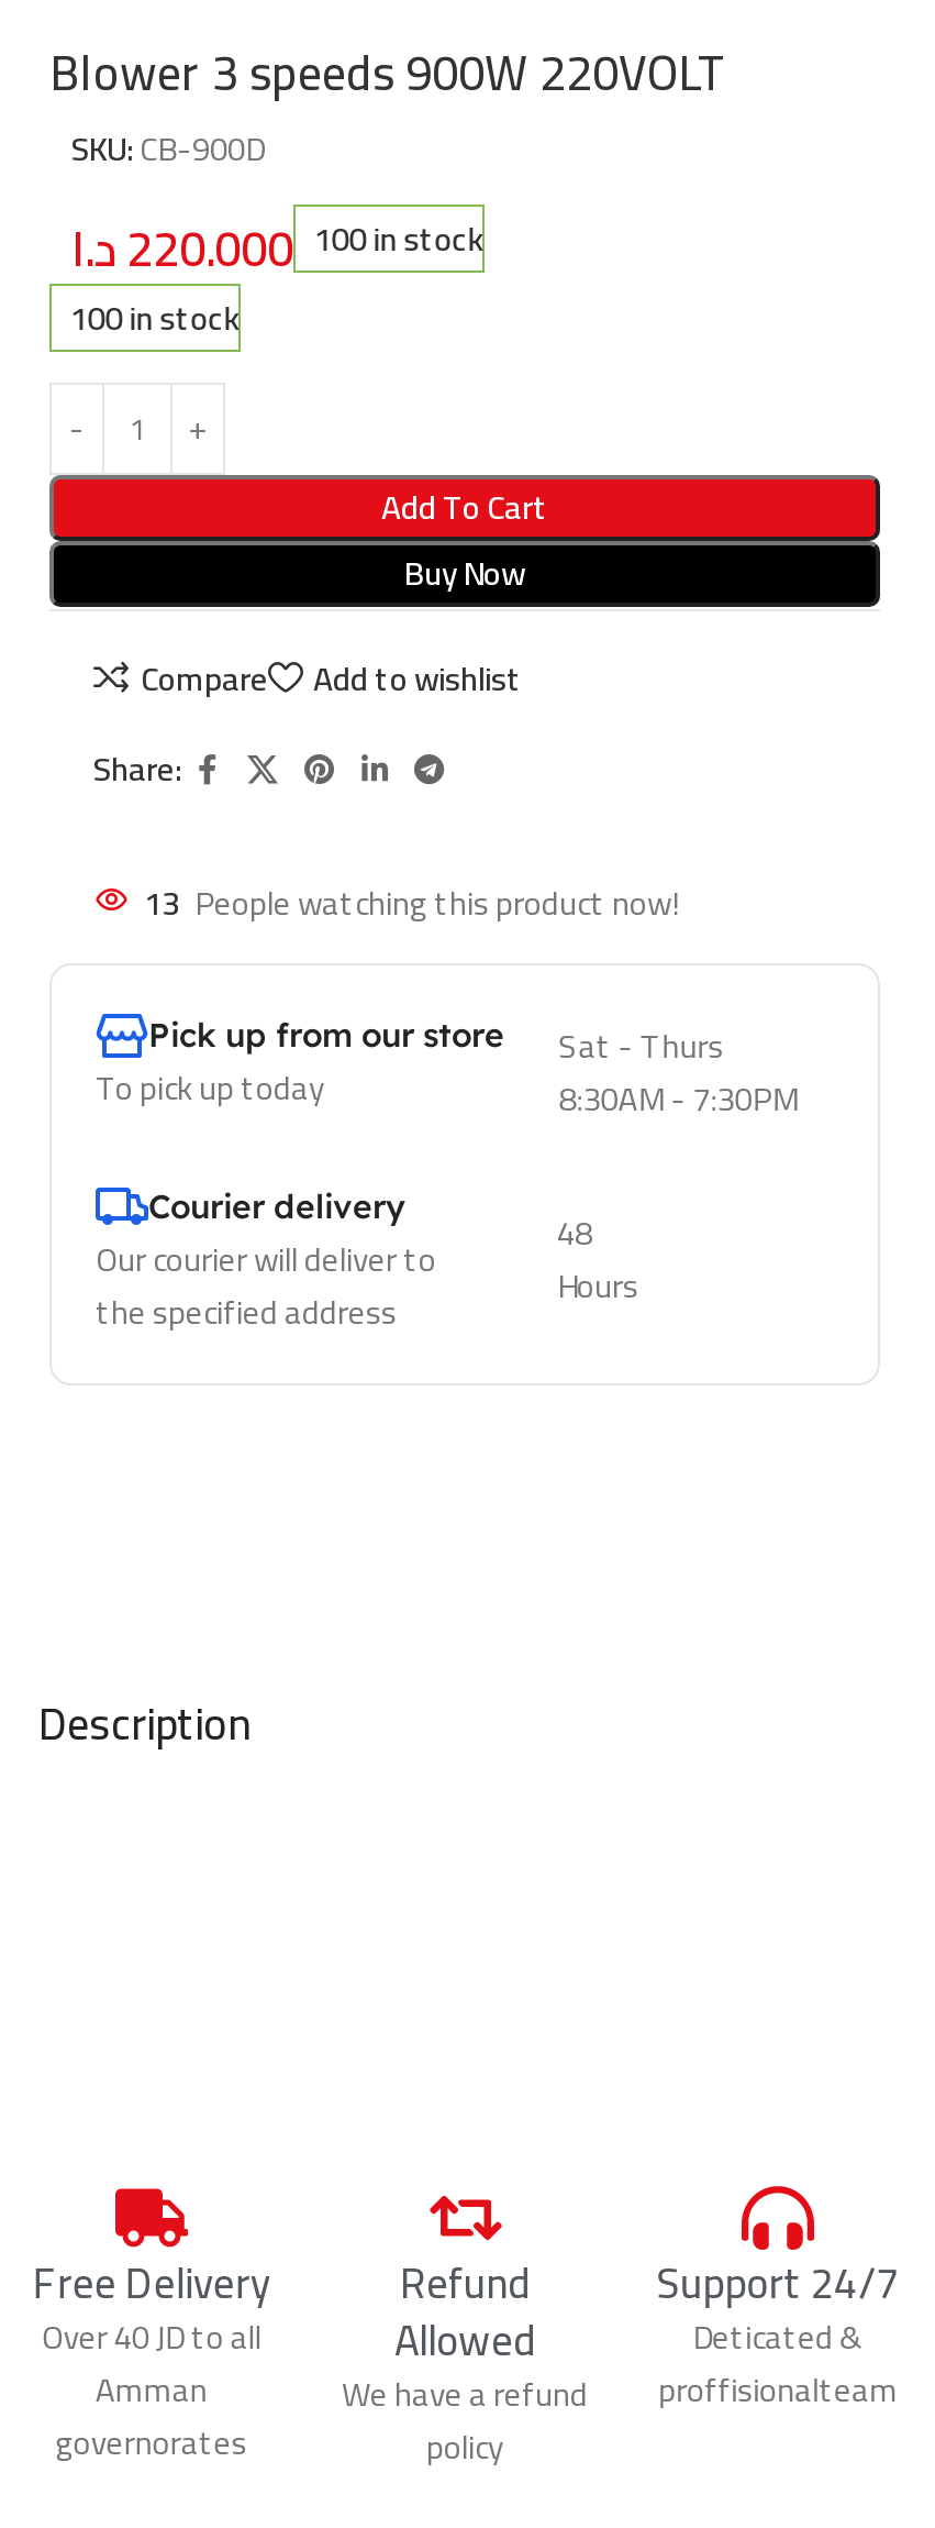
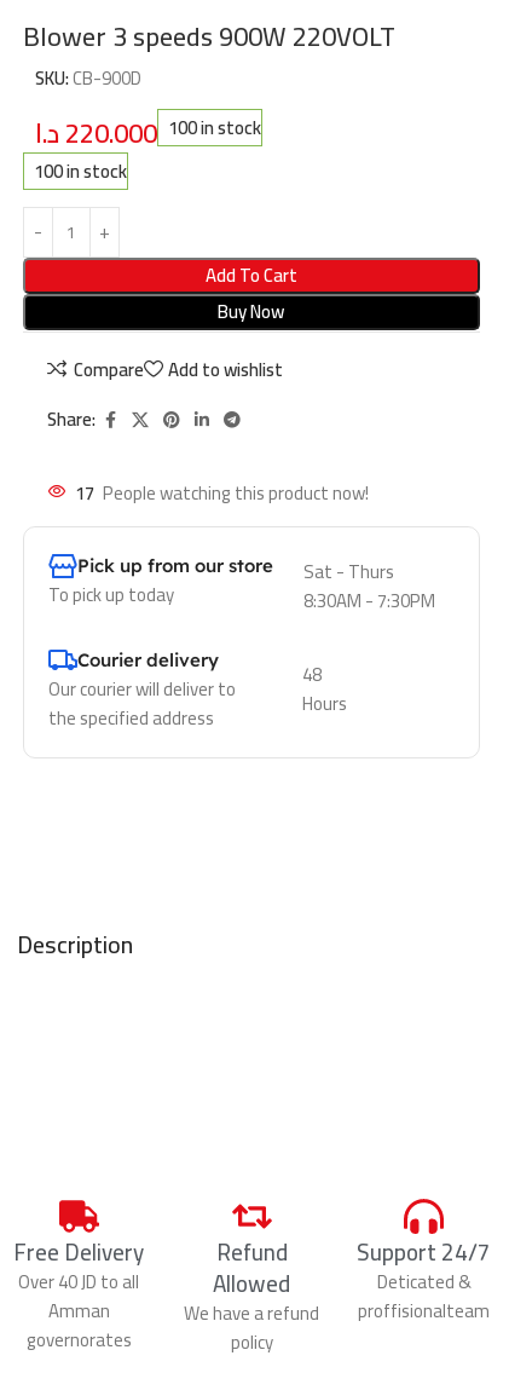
- 13 People watching this product now!
+ 17 People watching this product now!
